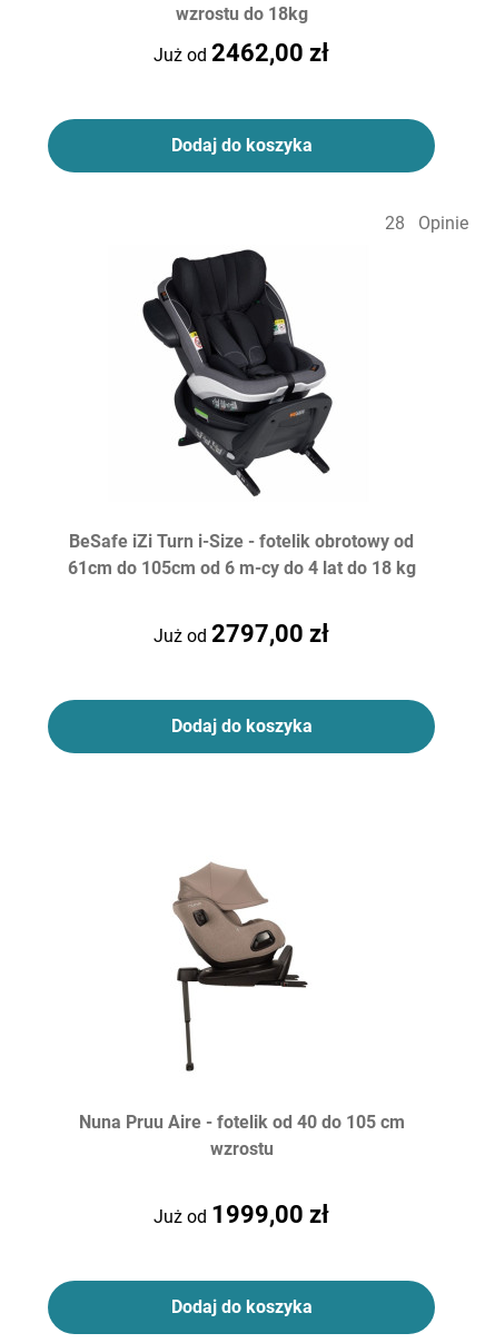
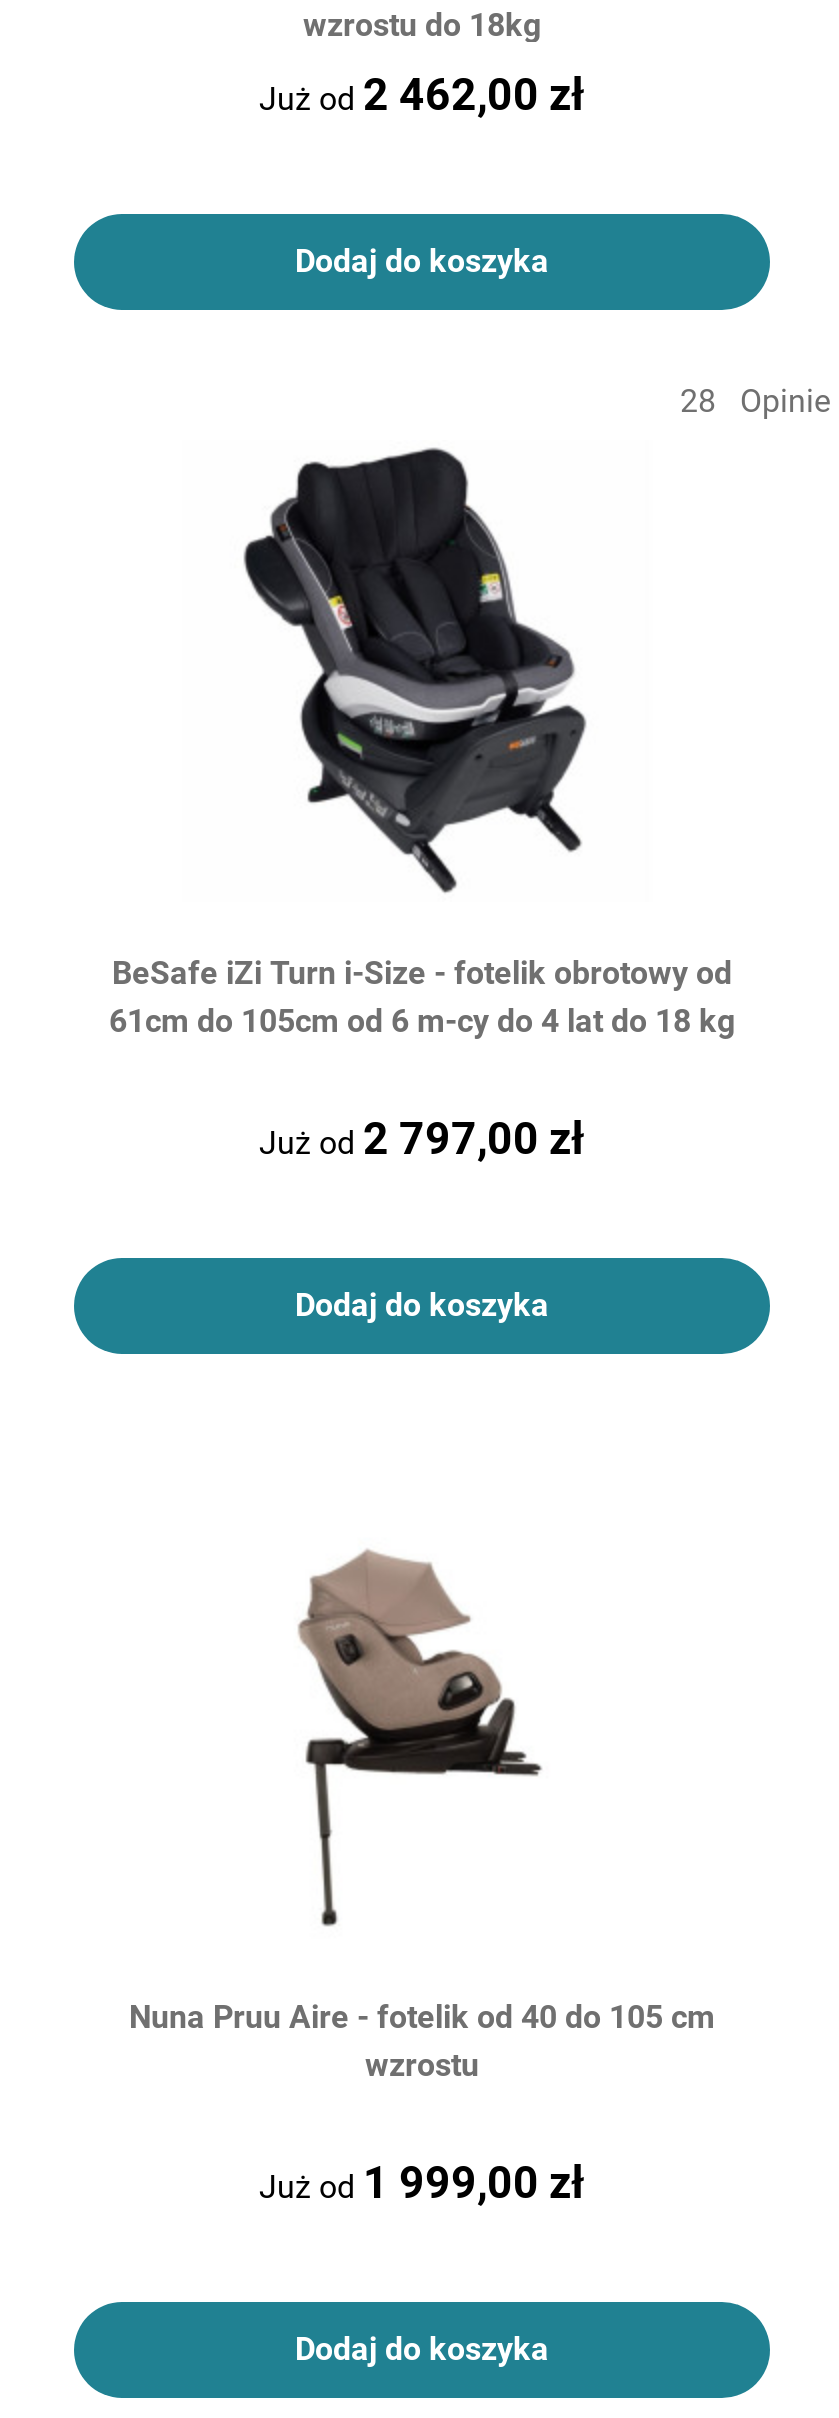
- Już od 2462,00 zł
+ Już od 2 462,00 zł

- Już od 2797,00 zł
+ Już od 2 797,00 zł

- Już od 1999,00 zł
+ Już od 1 999,00 zł
